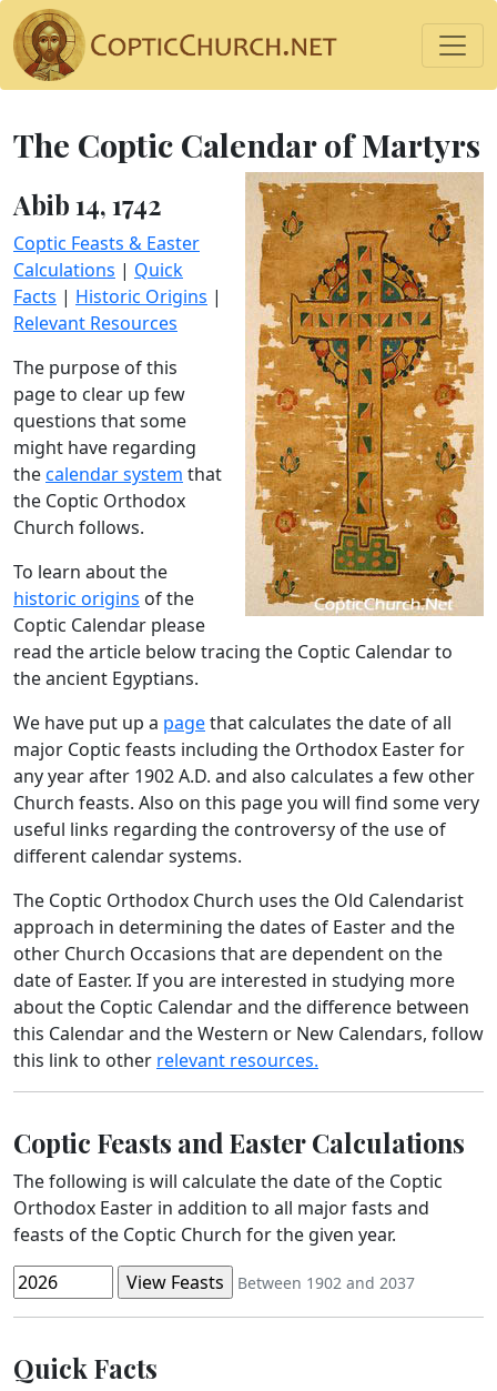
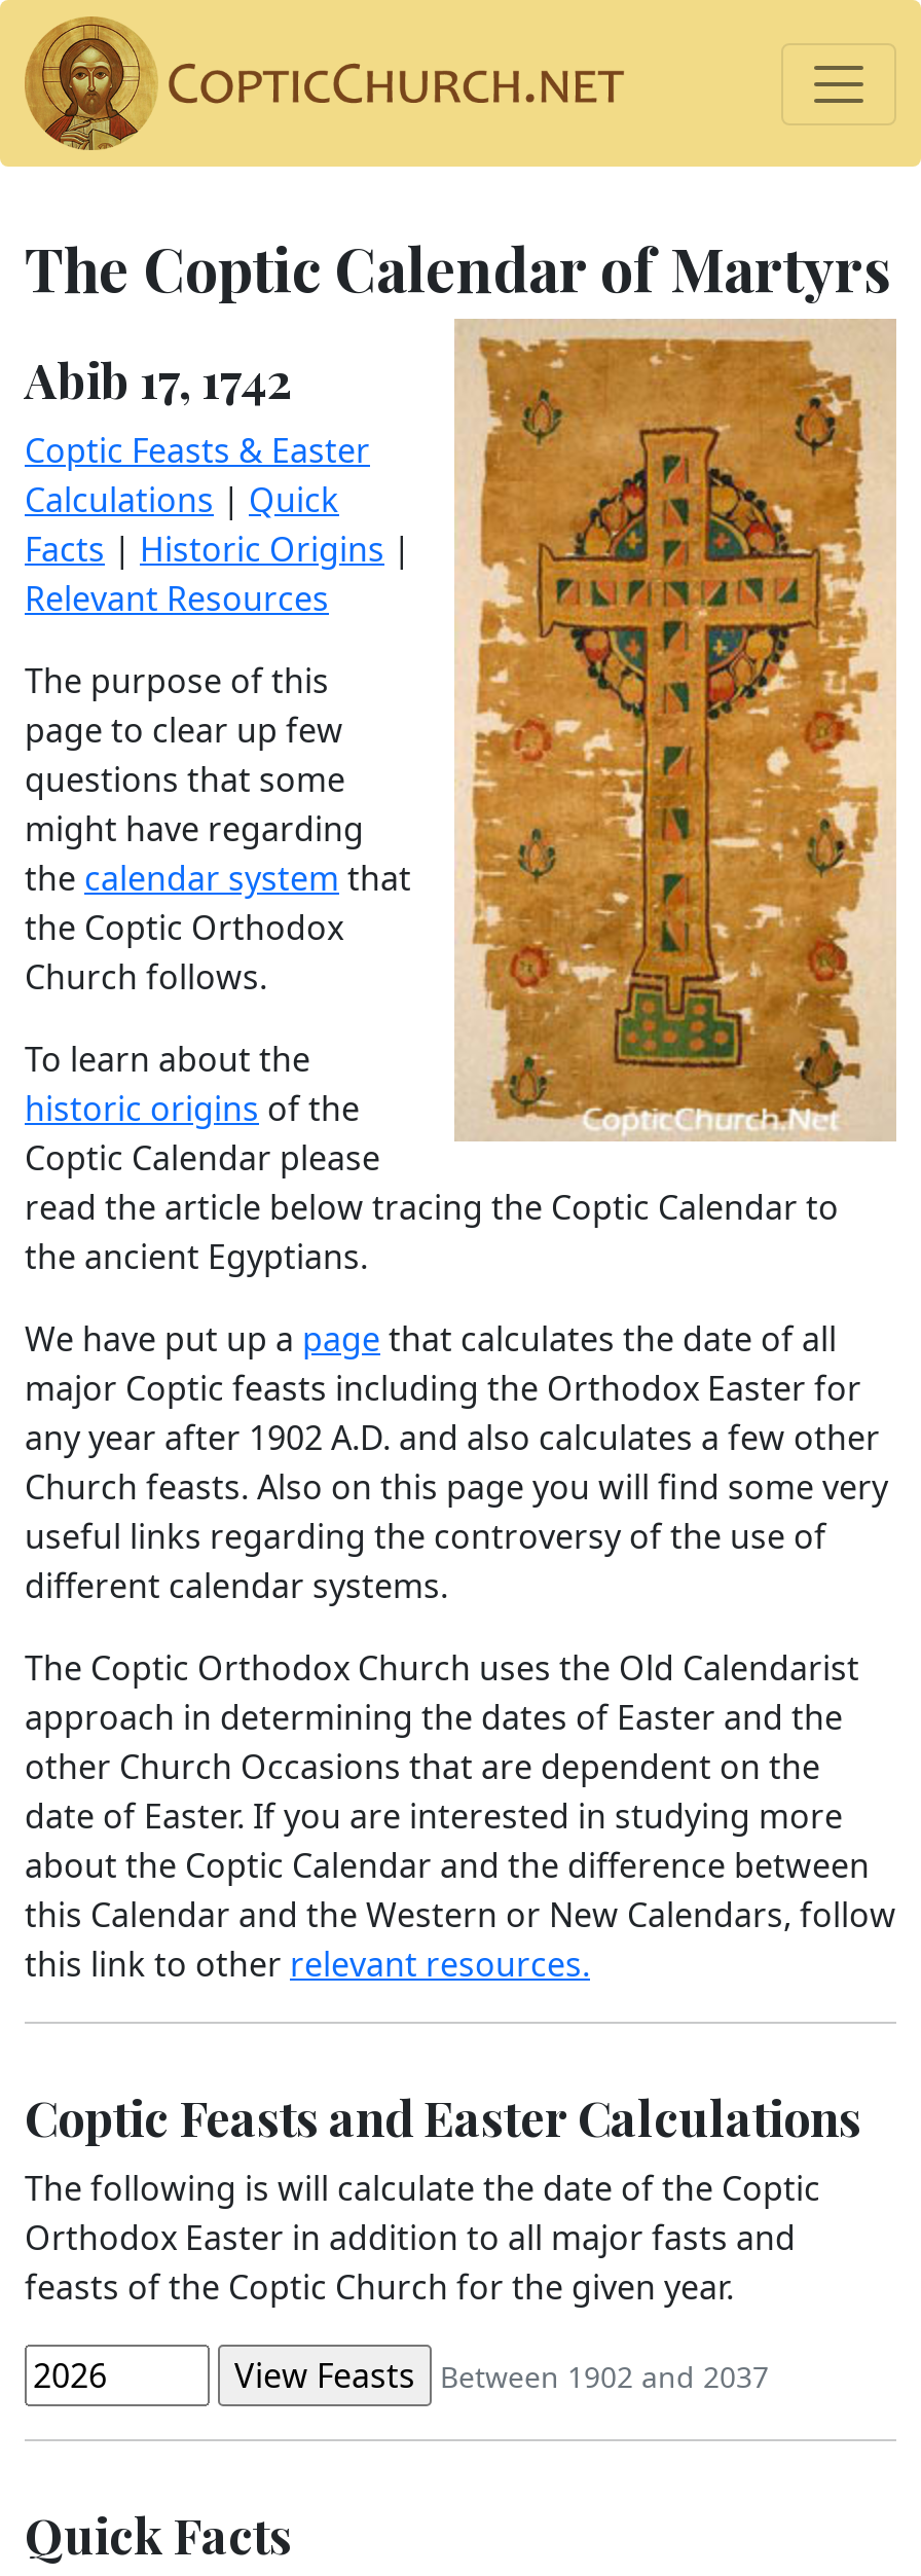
- Abib 14, 1742
+ Abib 17, 1742
